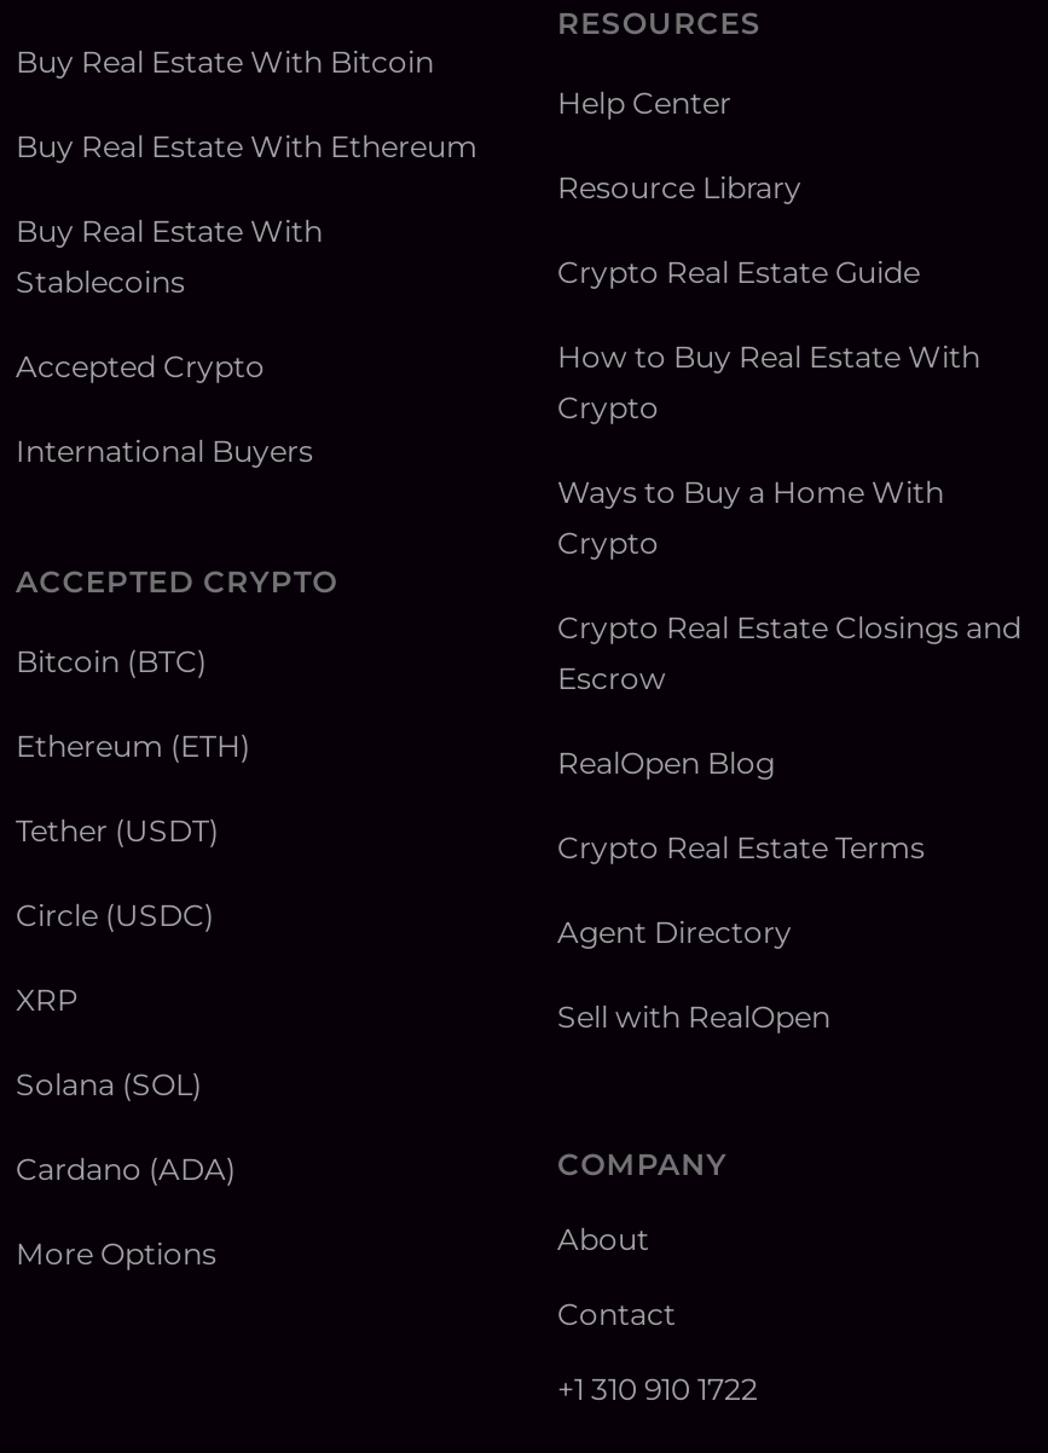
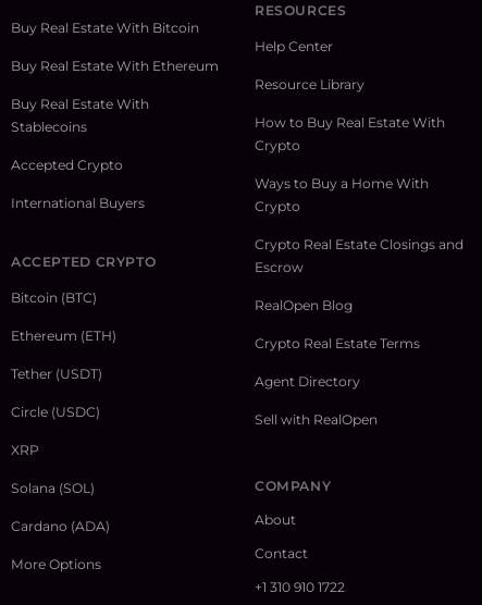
- Crypto Real Estate Guide
